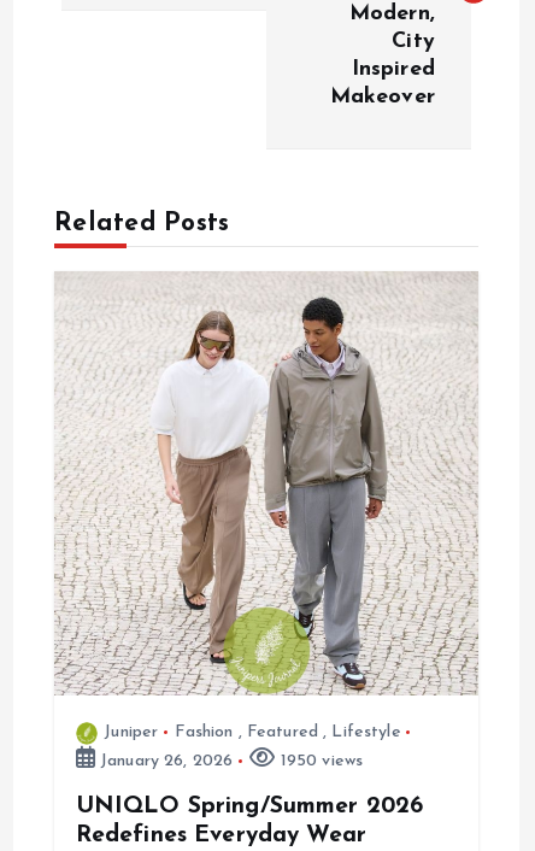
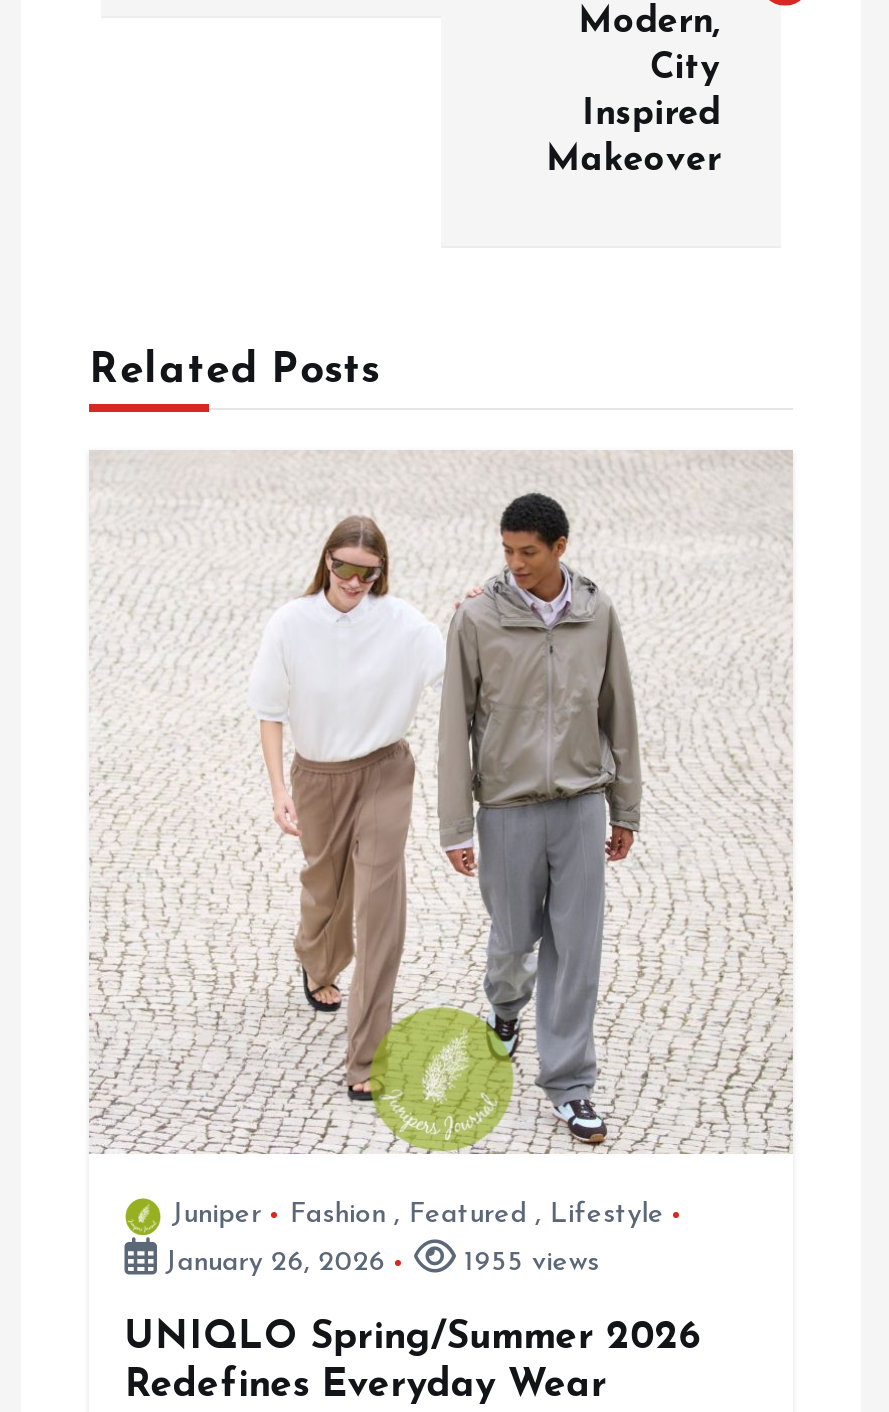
- 1950 views
+ 1955 views
